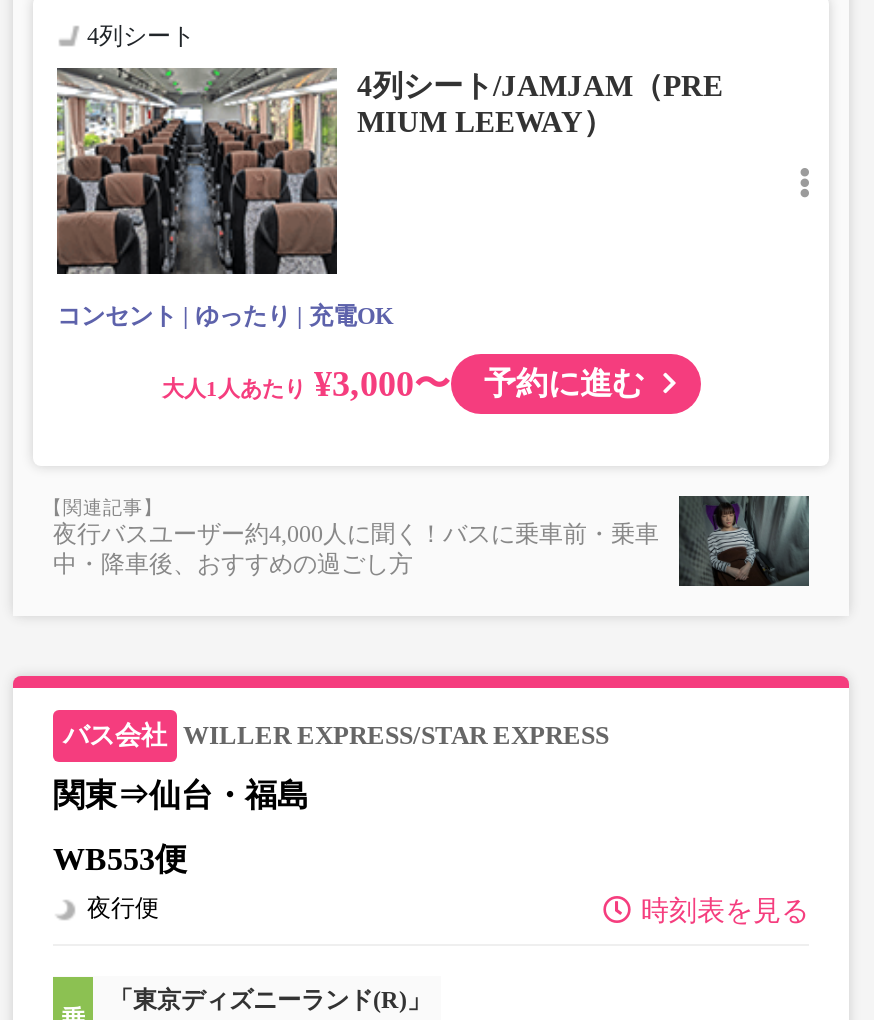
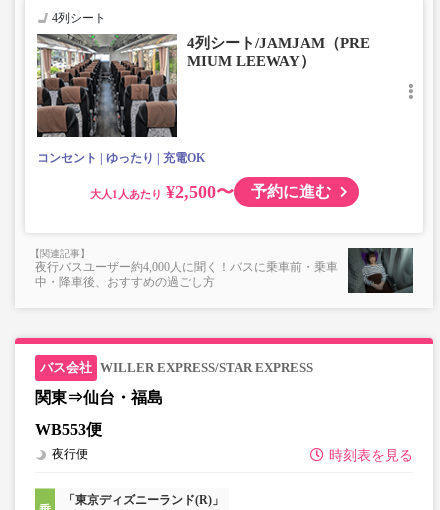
- ¥3,000〜 予約に進む
+ ¥2,500〜 予約に進む
